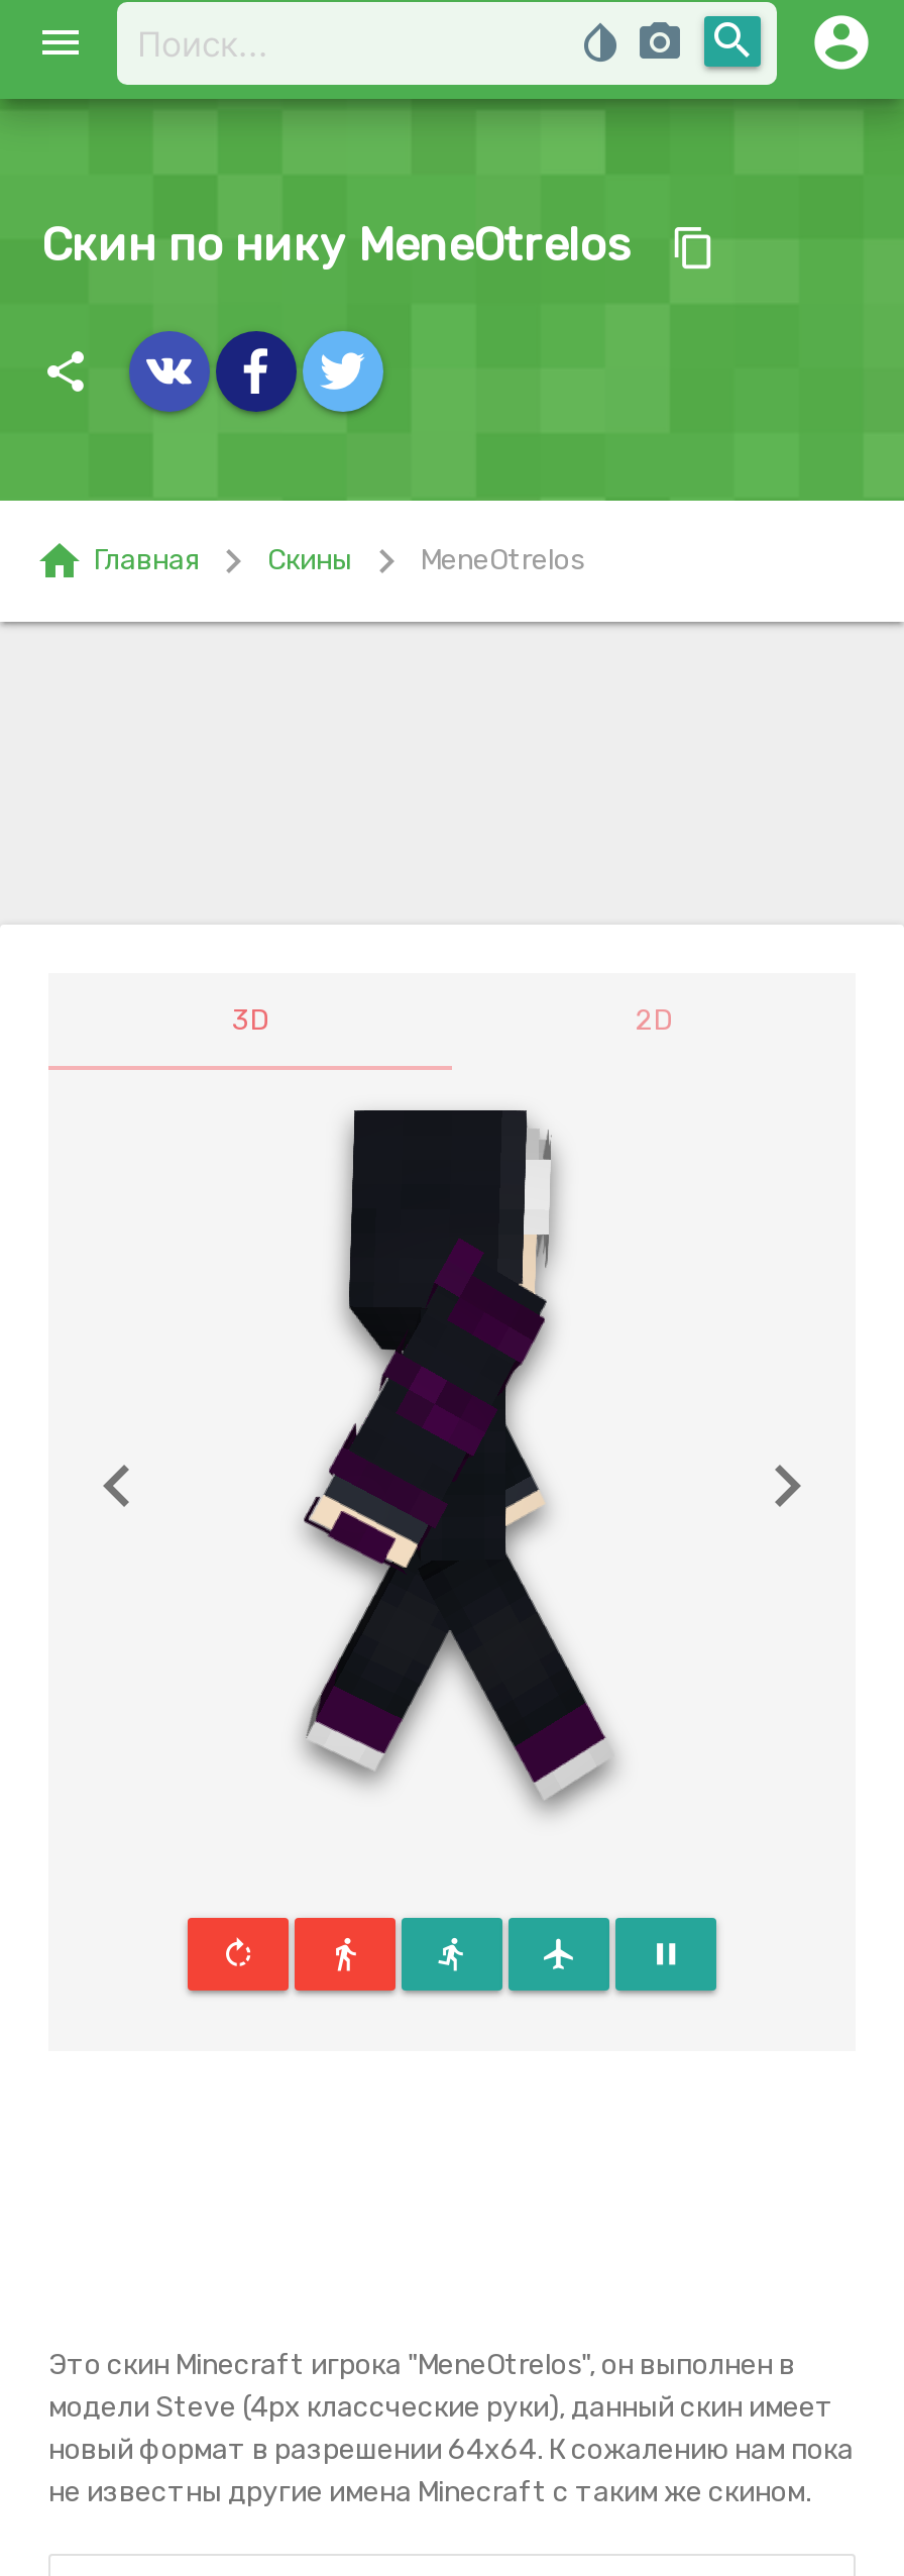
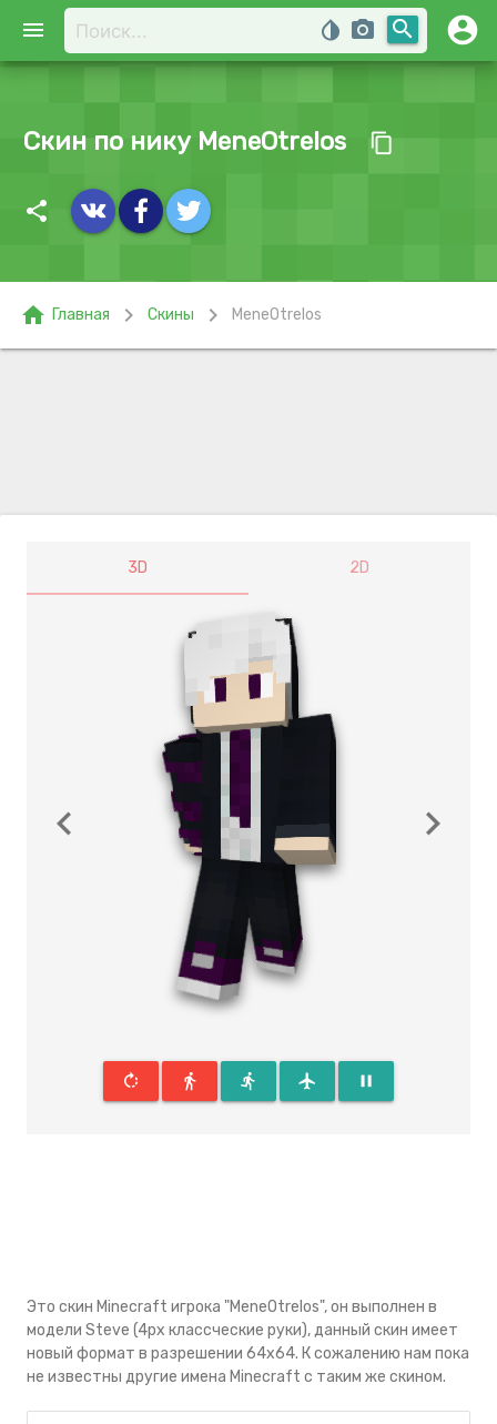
- [image]
+ [image]
